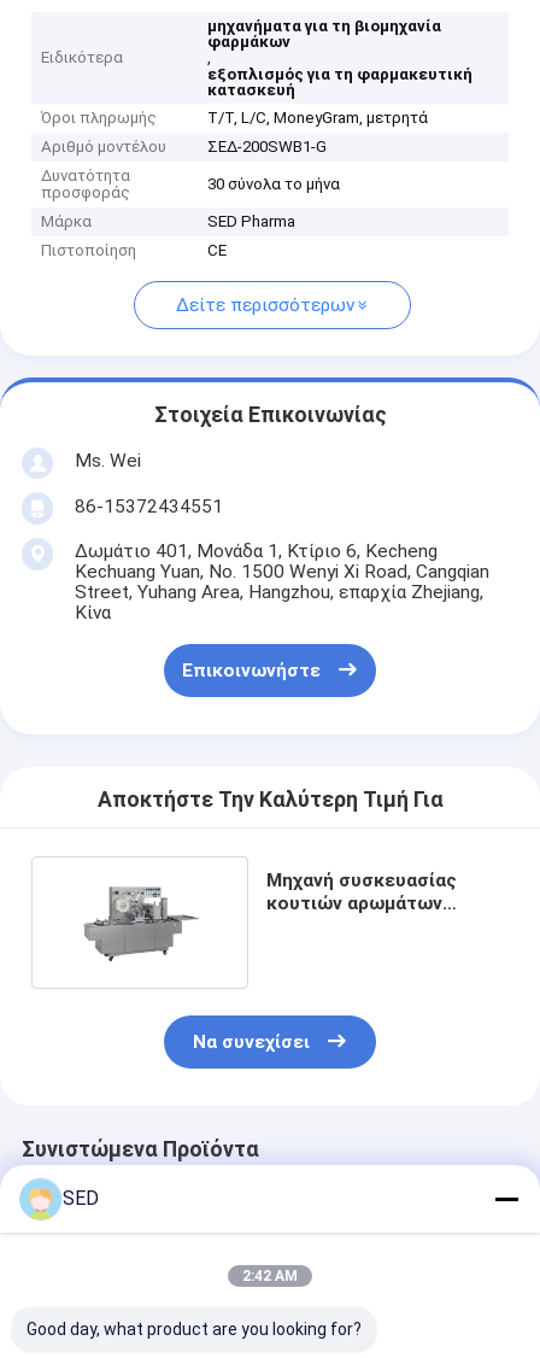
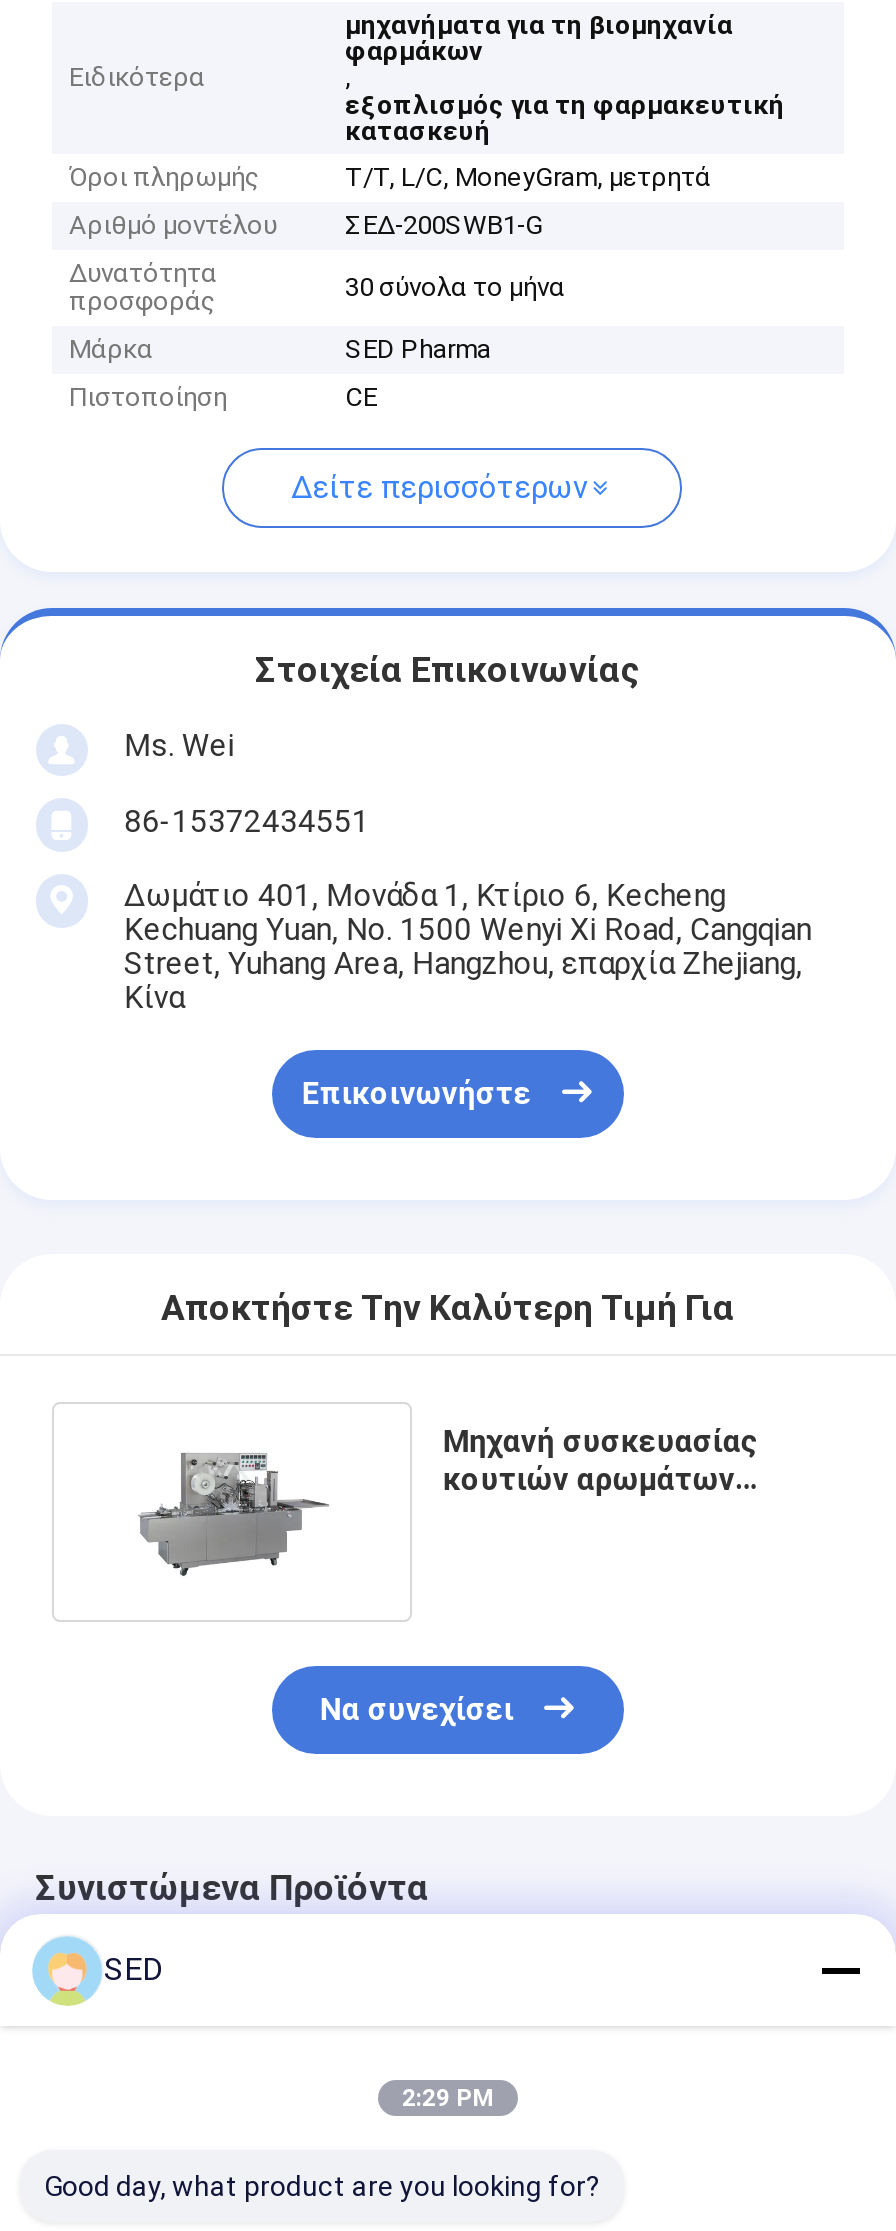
- 2:42 AM
+ 2:29 PM
